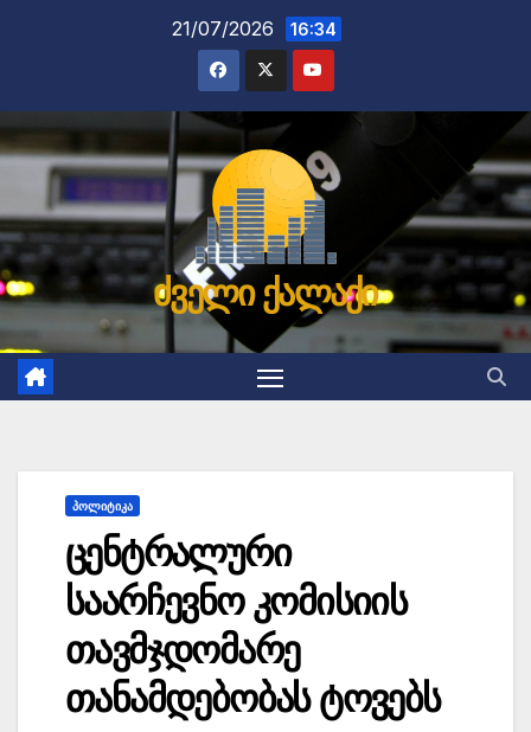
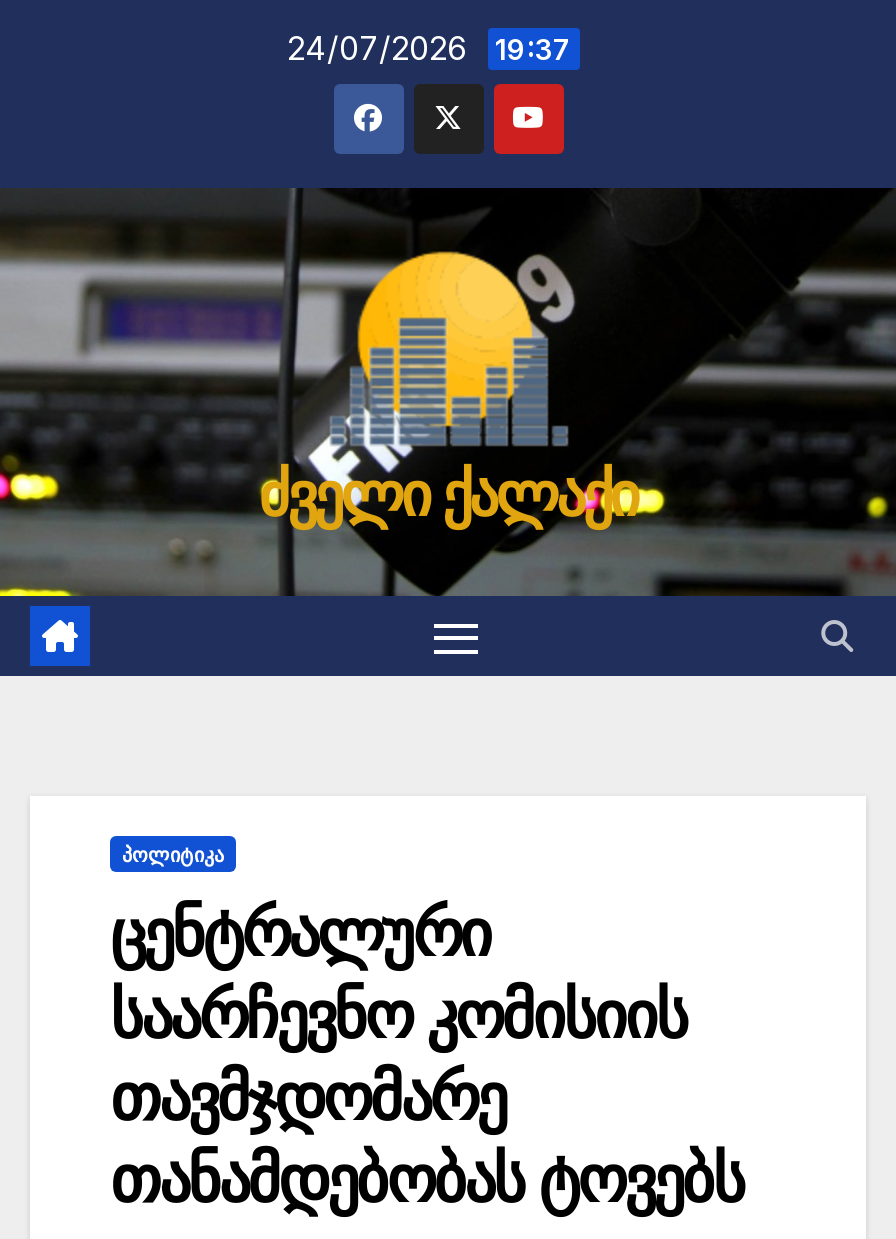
- 21/07/2026 16:34
+ 24/07/2026 19:37
